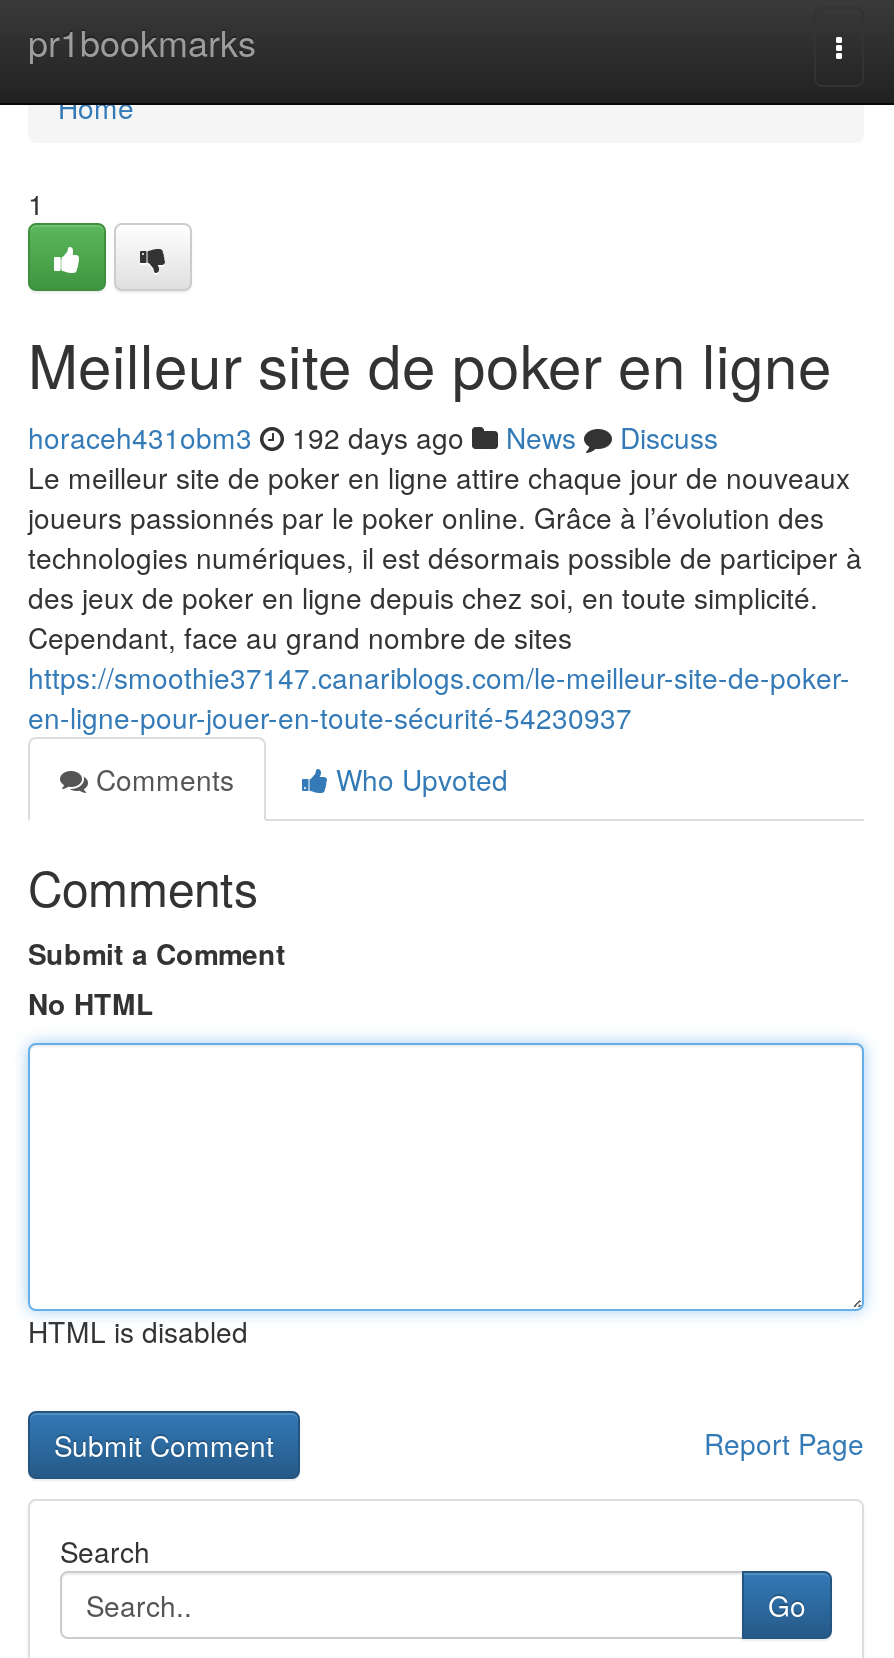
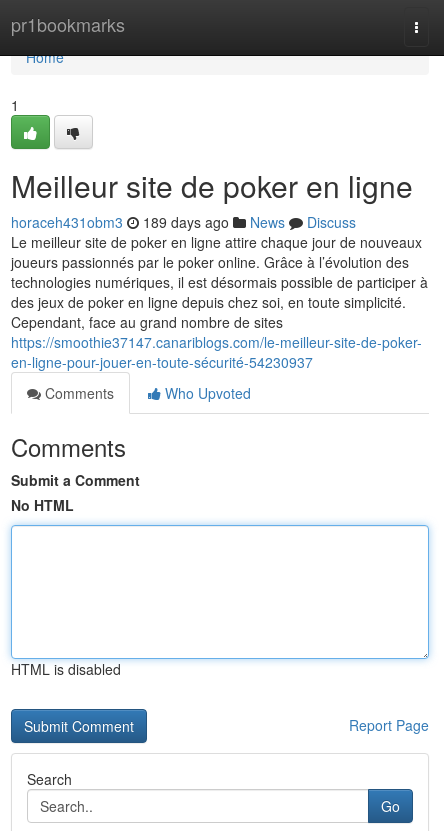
- horaceh431obm3 192 days ago News Discuss
+ horaceh431obm3 189 days ago News Discuss
